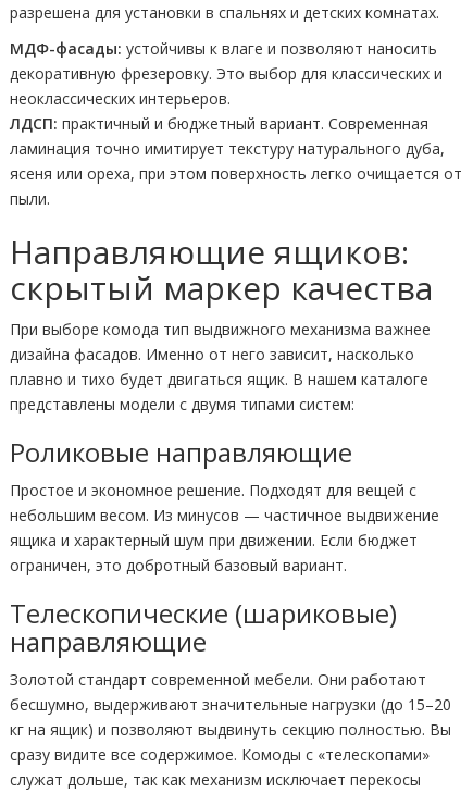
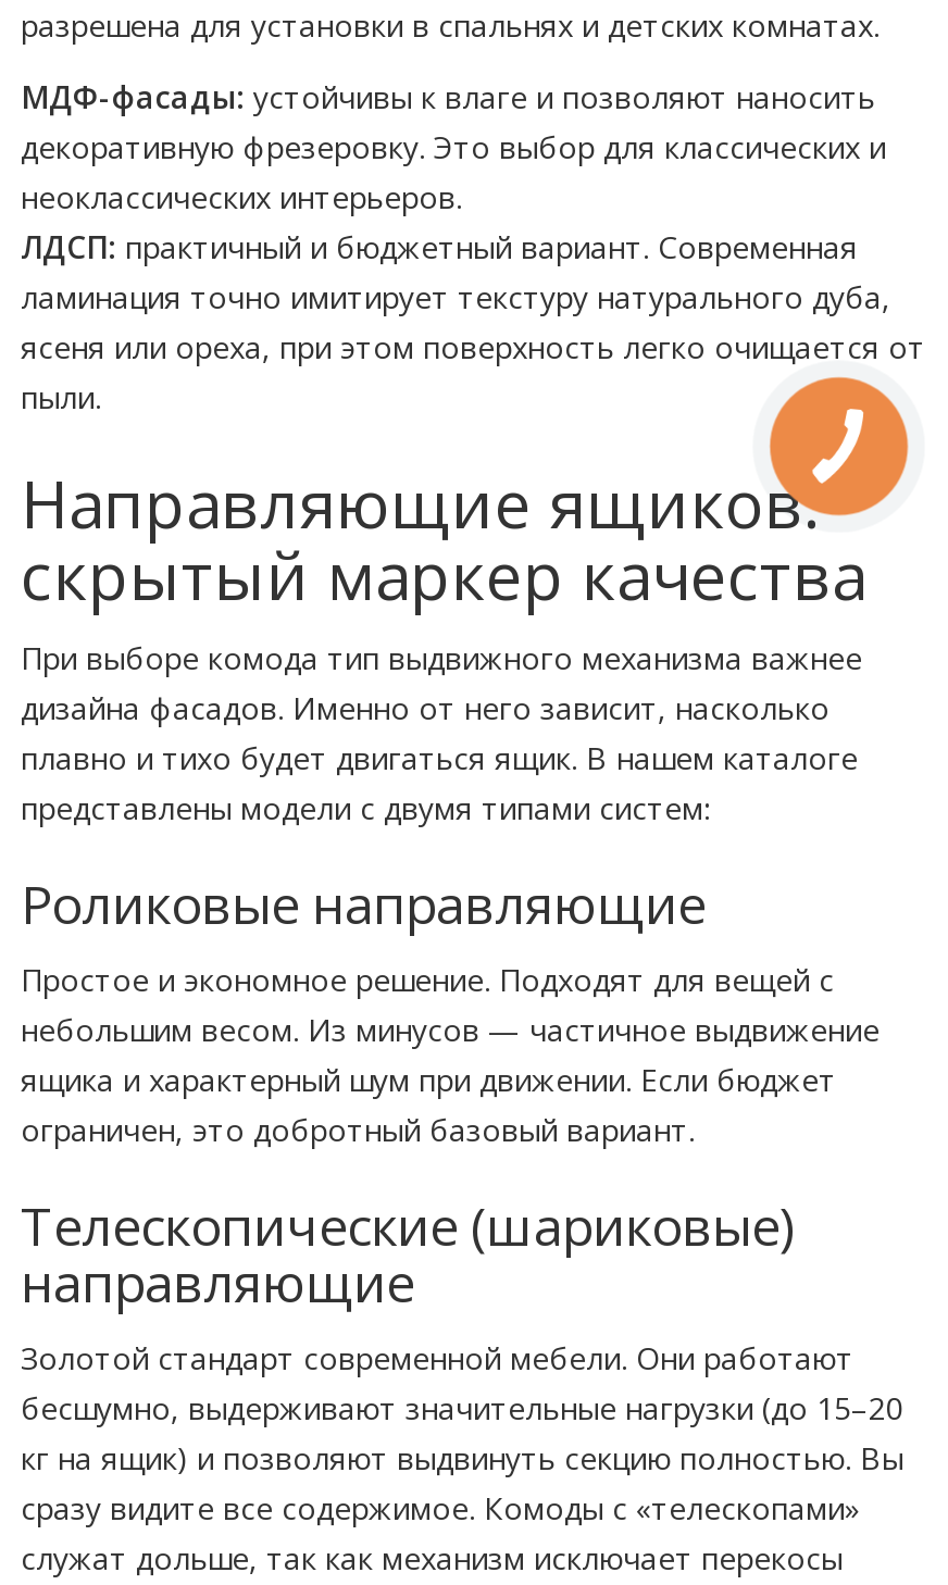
+ [image]
